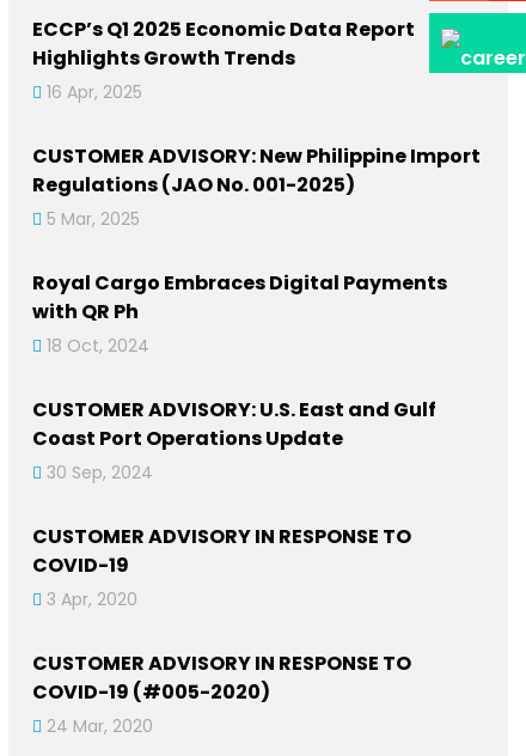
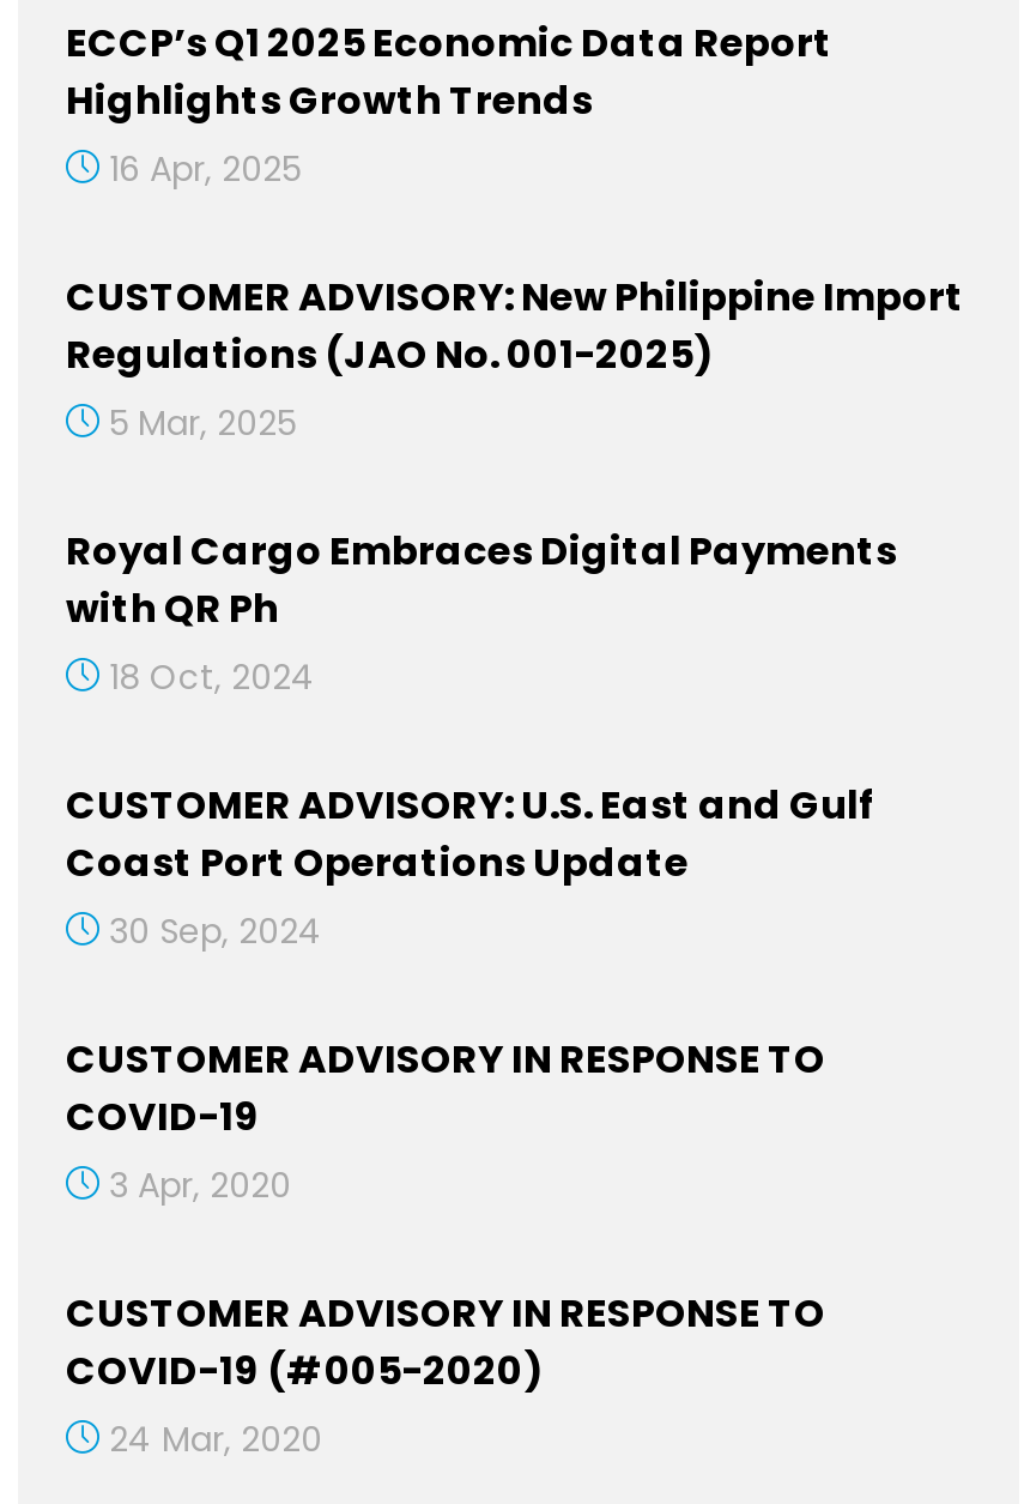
- [image]
